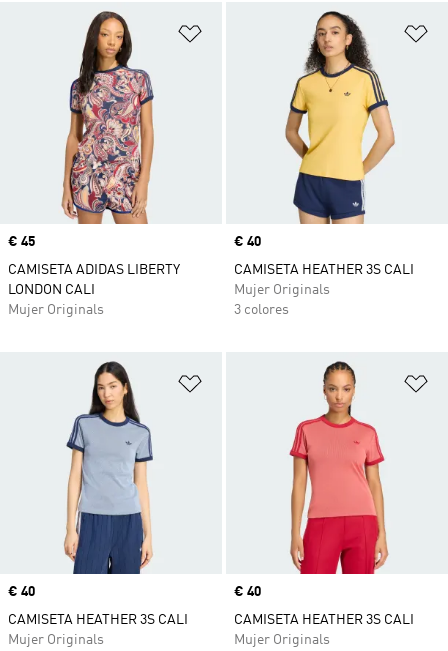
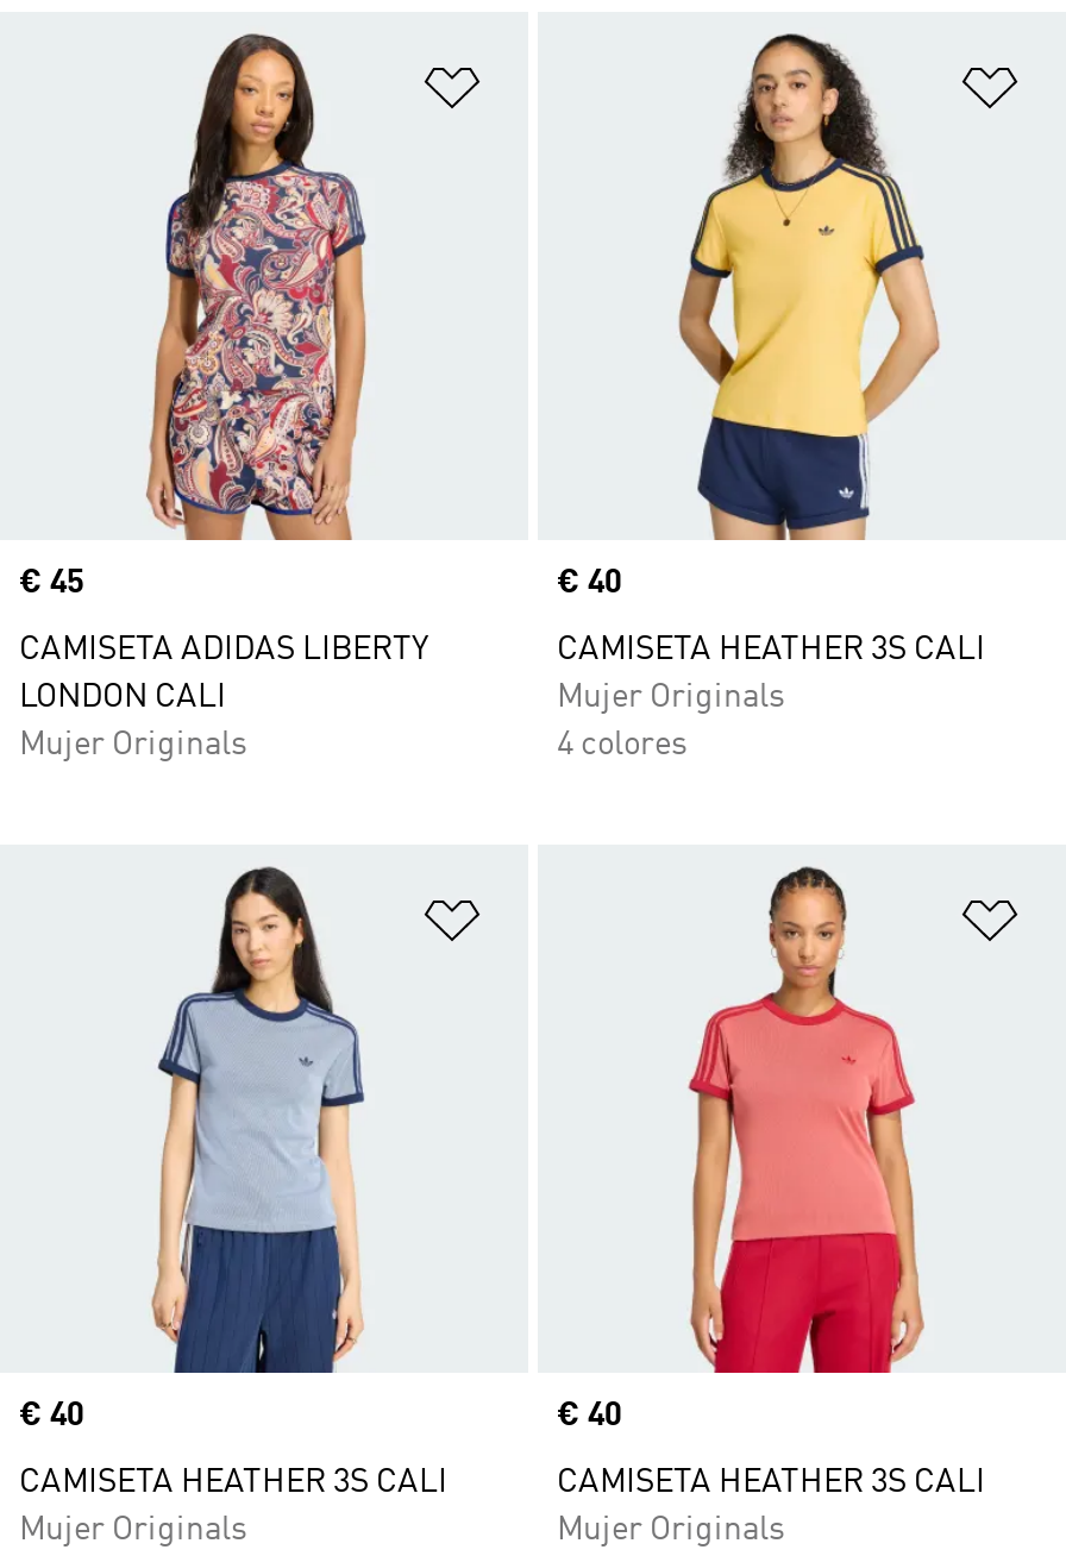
- 3 colores
+ 4 colores
